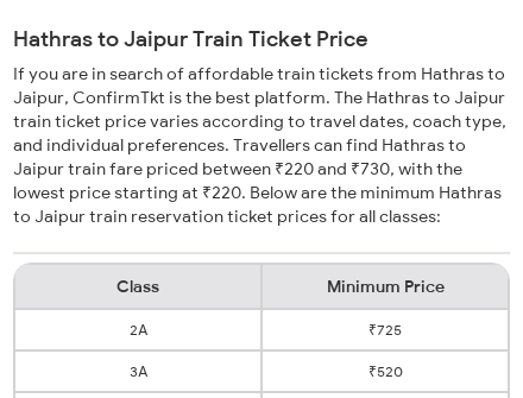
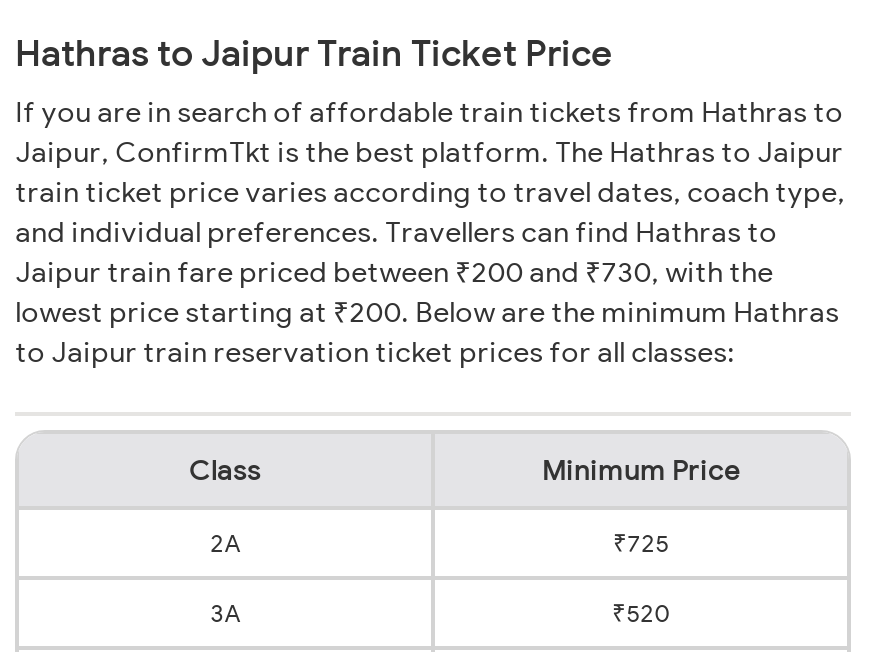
- Jaipur train fare priced between ₹220 and ₹730, with the
+ Jaipur train fare priced between ₹200 and ₹730, with the

- lowest price starting at ₹220. Below are the minimum Hathras
+ lowest price starting at ₹200. Below are the minimum Hathras
